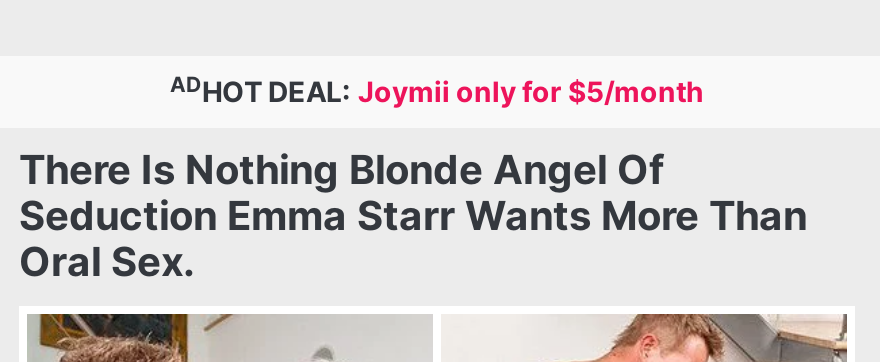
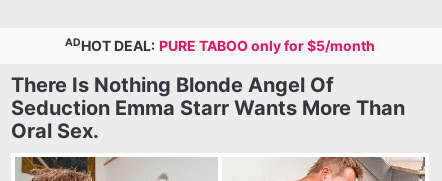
- ADHOT DEAL: Joymii only for $5/month
+ ADHOT DEAL: PURE TABOO only for $5/month
